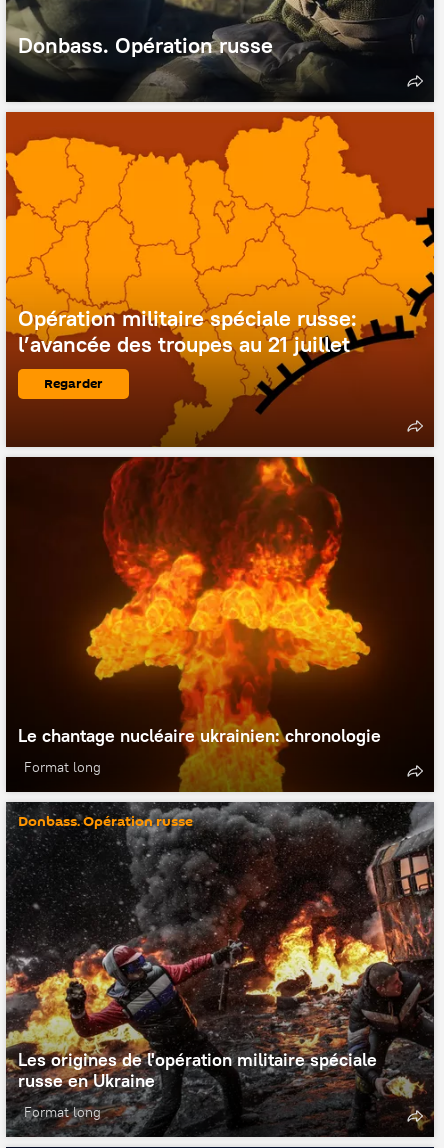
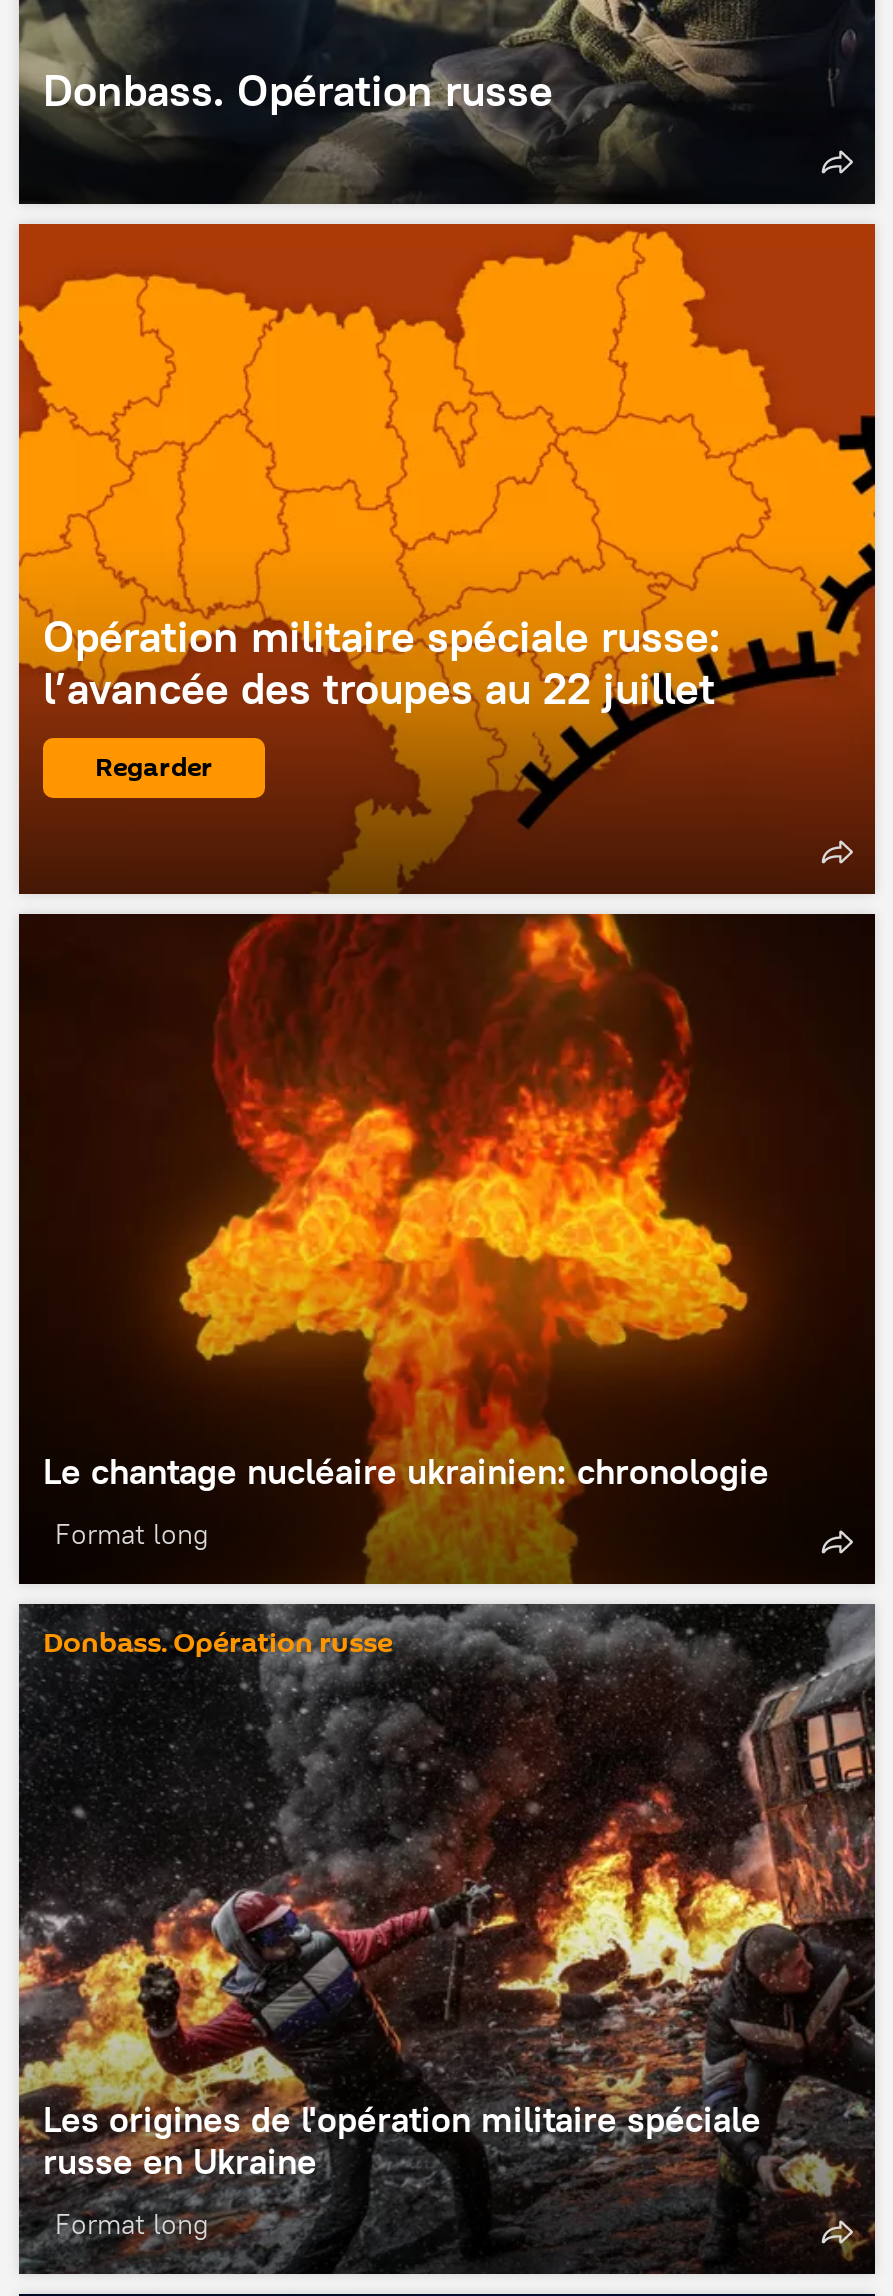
- l’avancée des troupes au 21 juillet
+ l’avancée des troupes au 22 juillet
